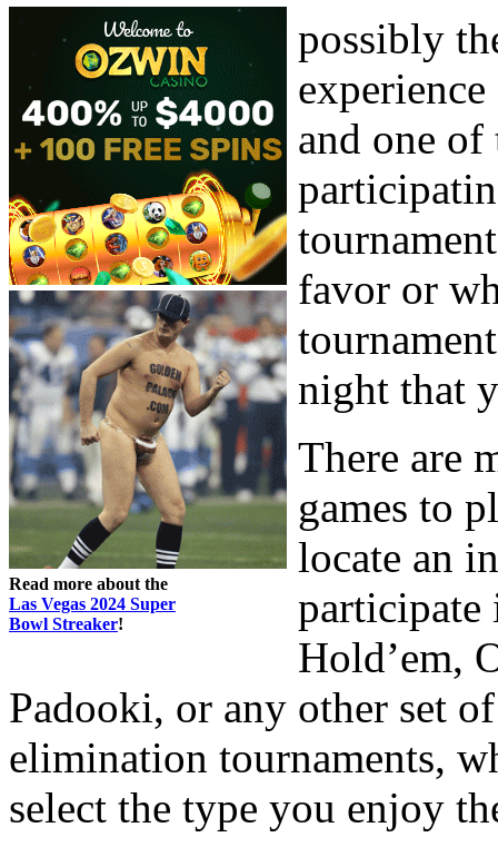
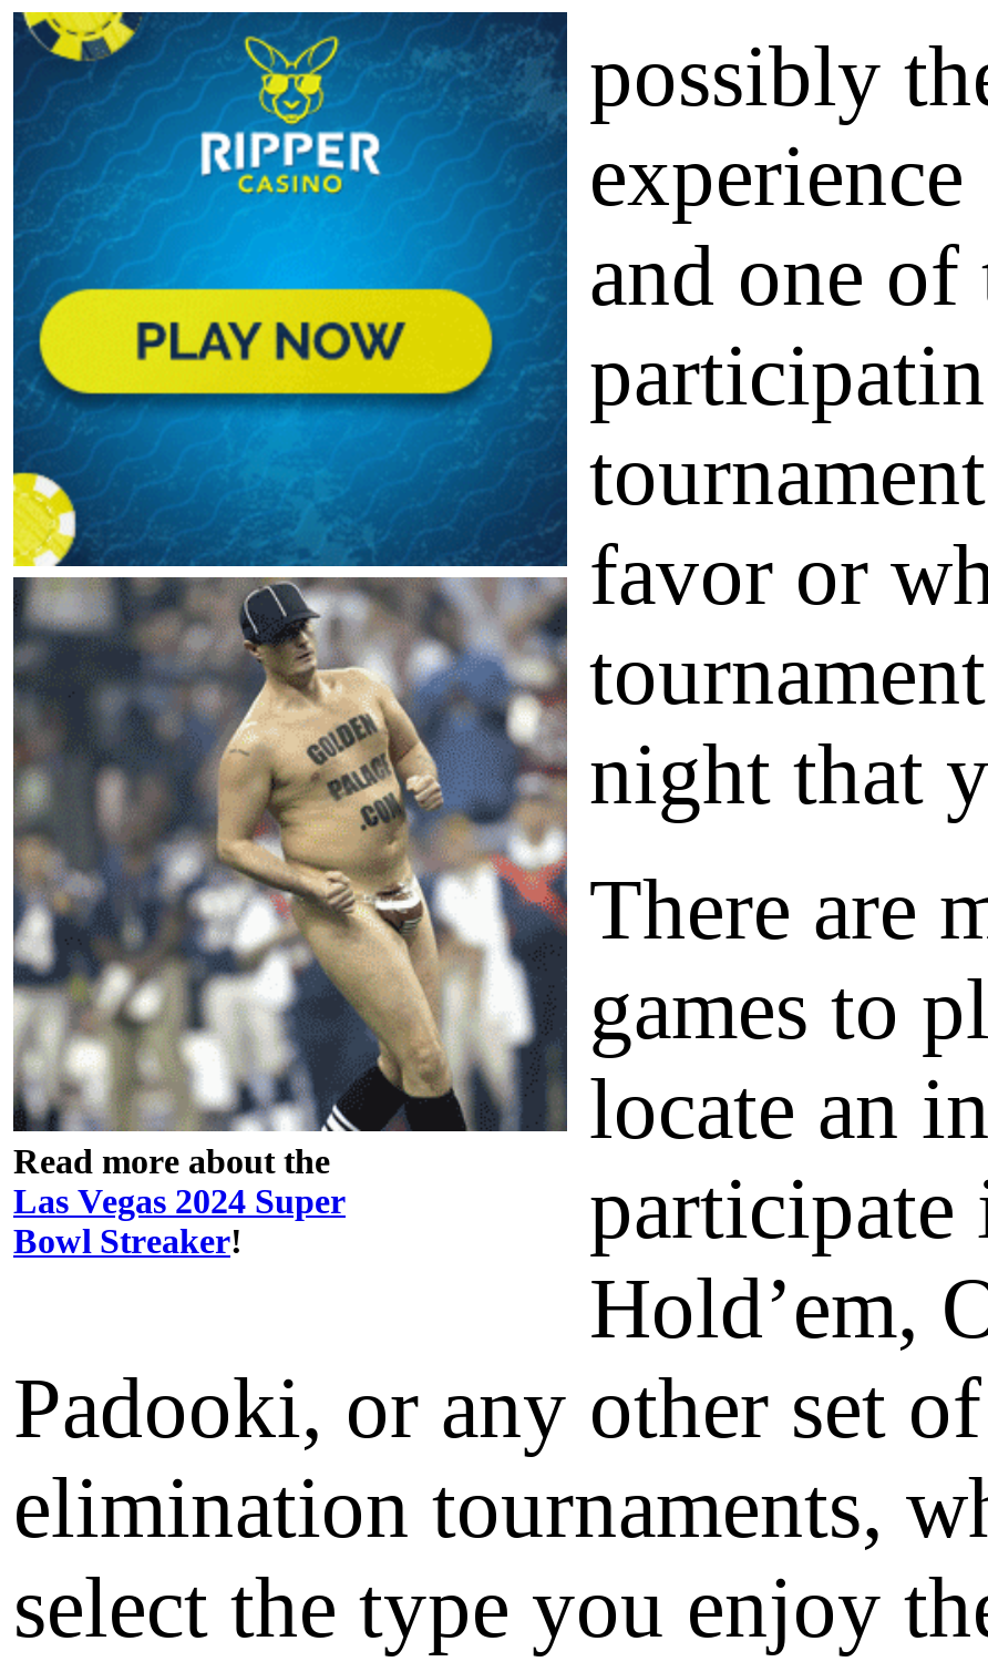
- [image]
+ [image]
